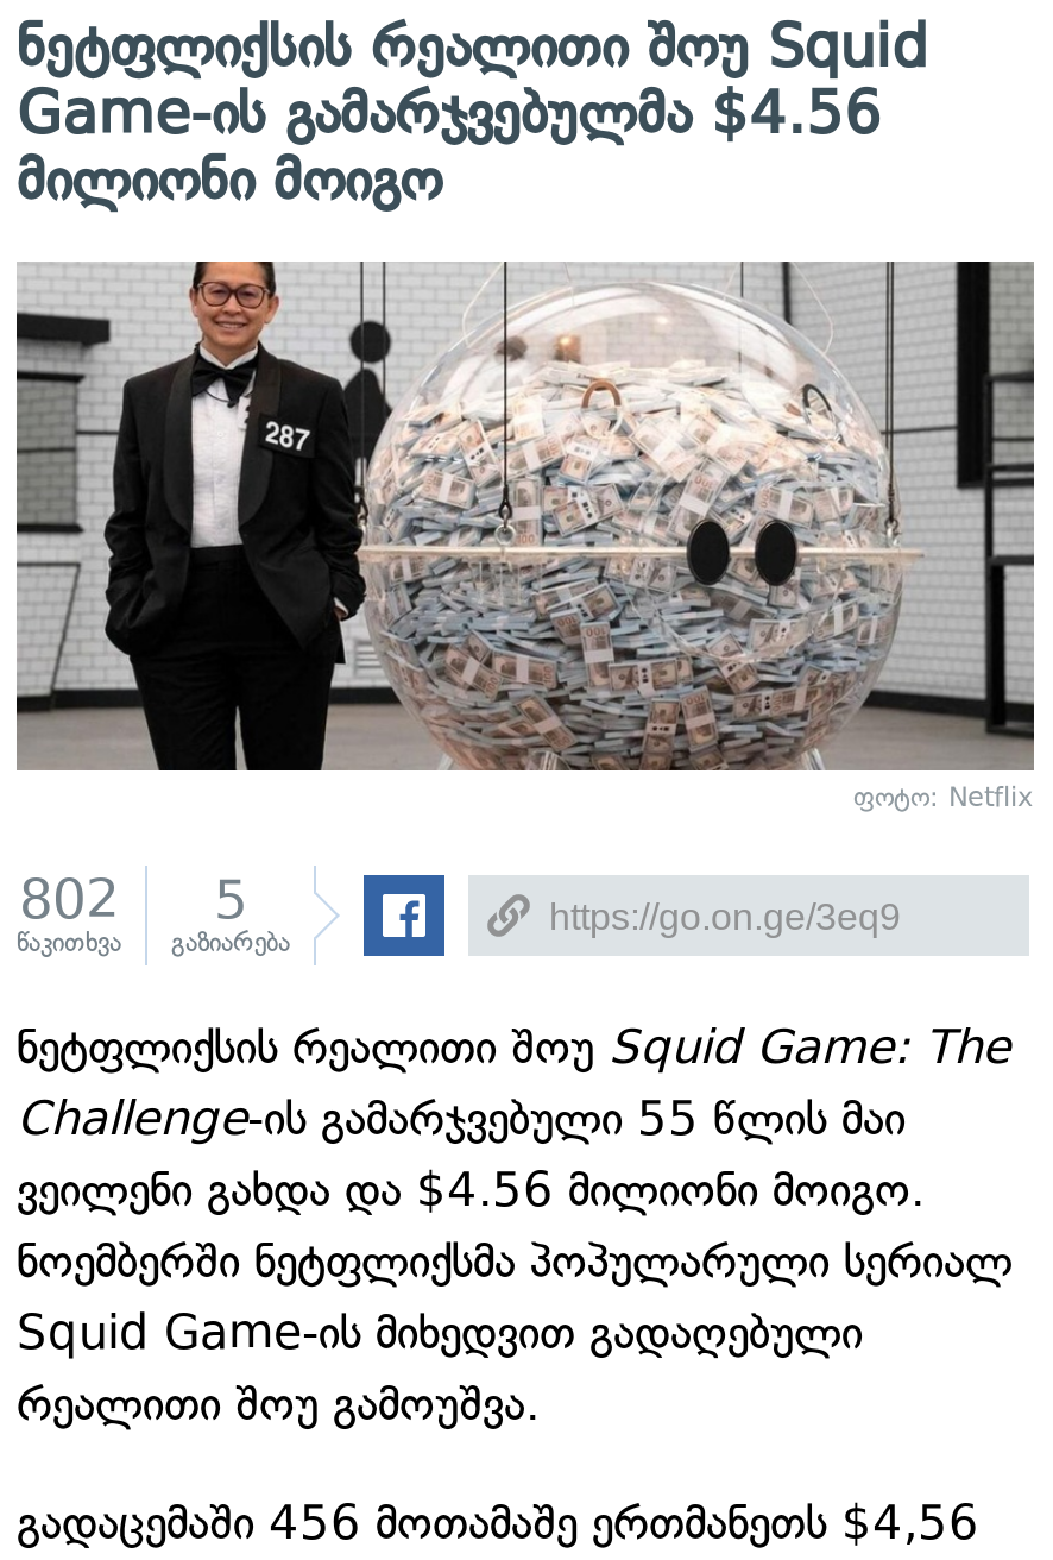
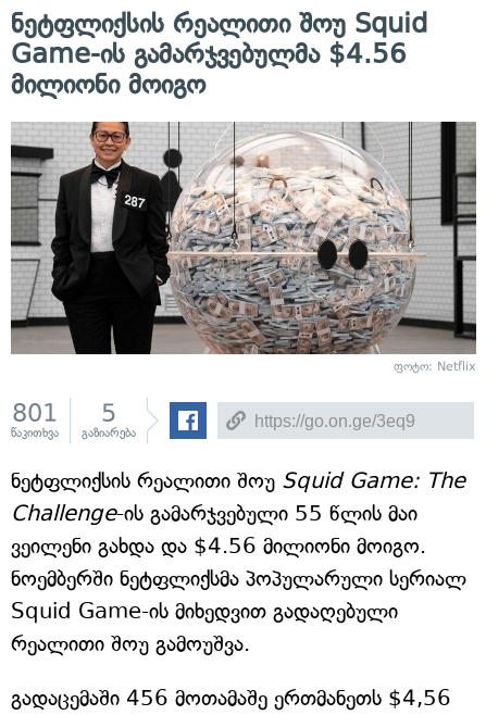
- 802 5
+ 801 5
